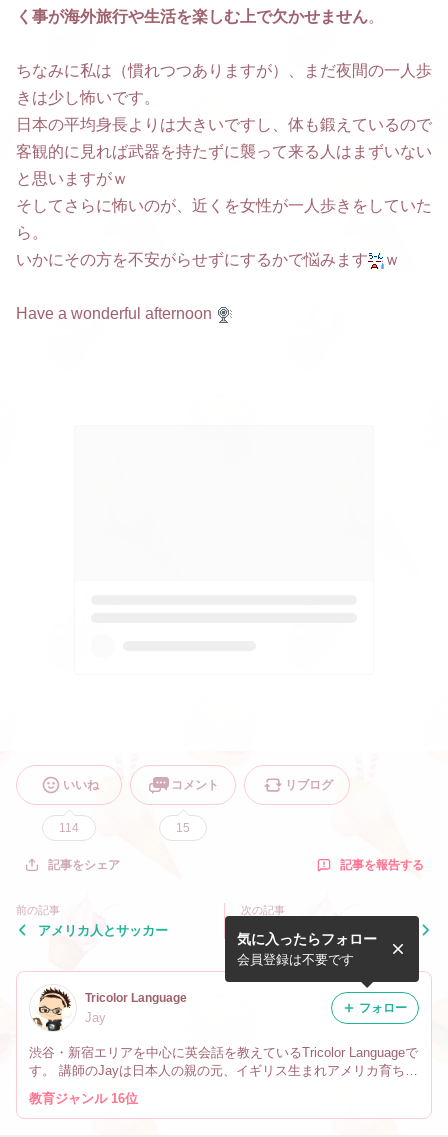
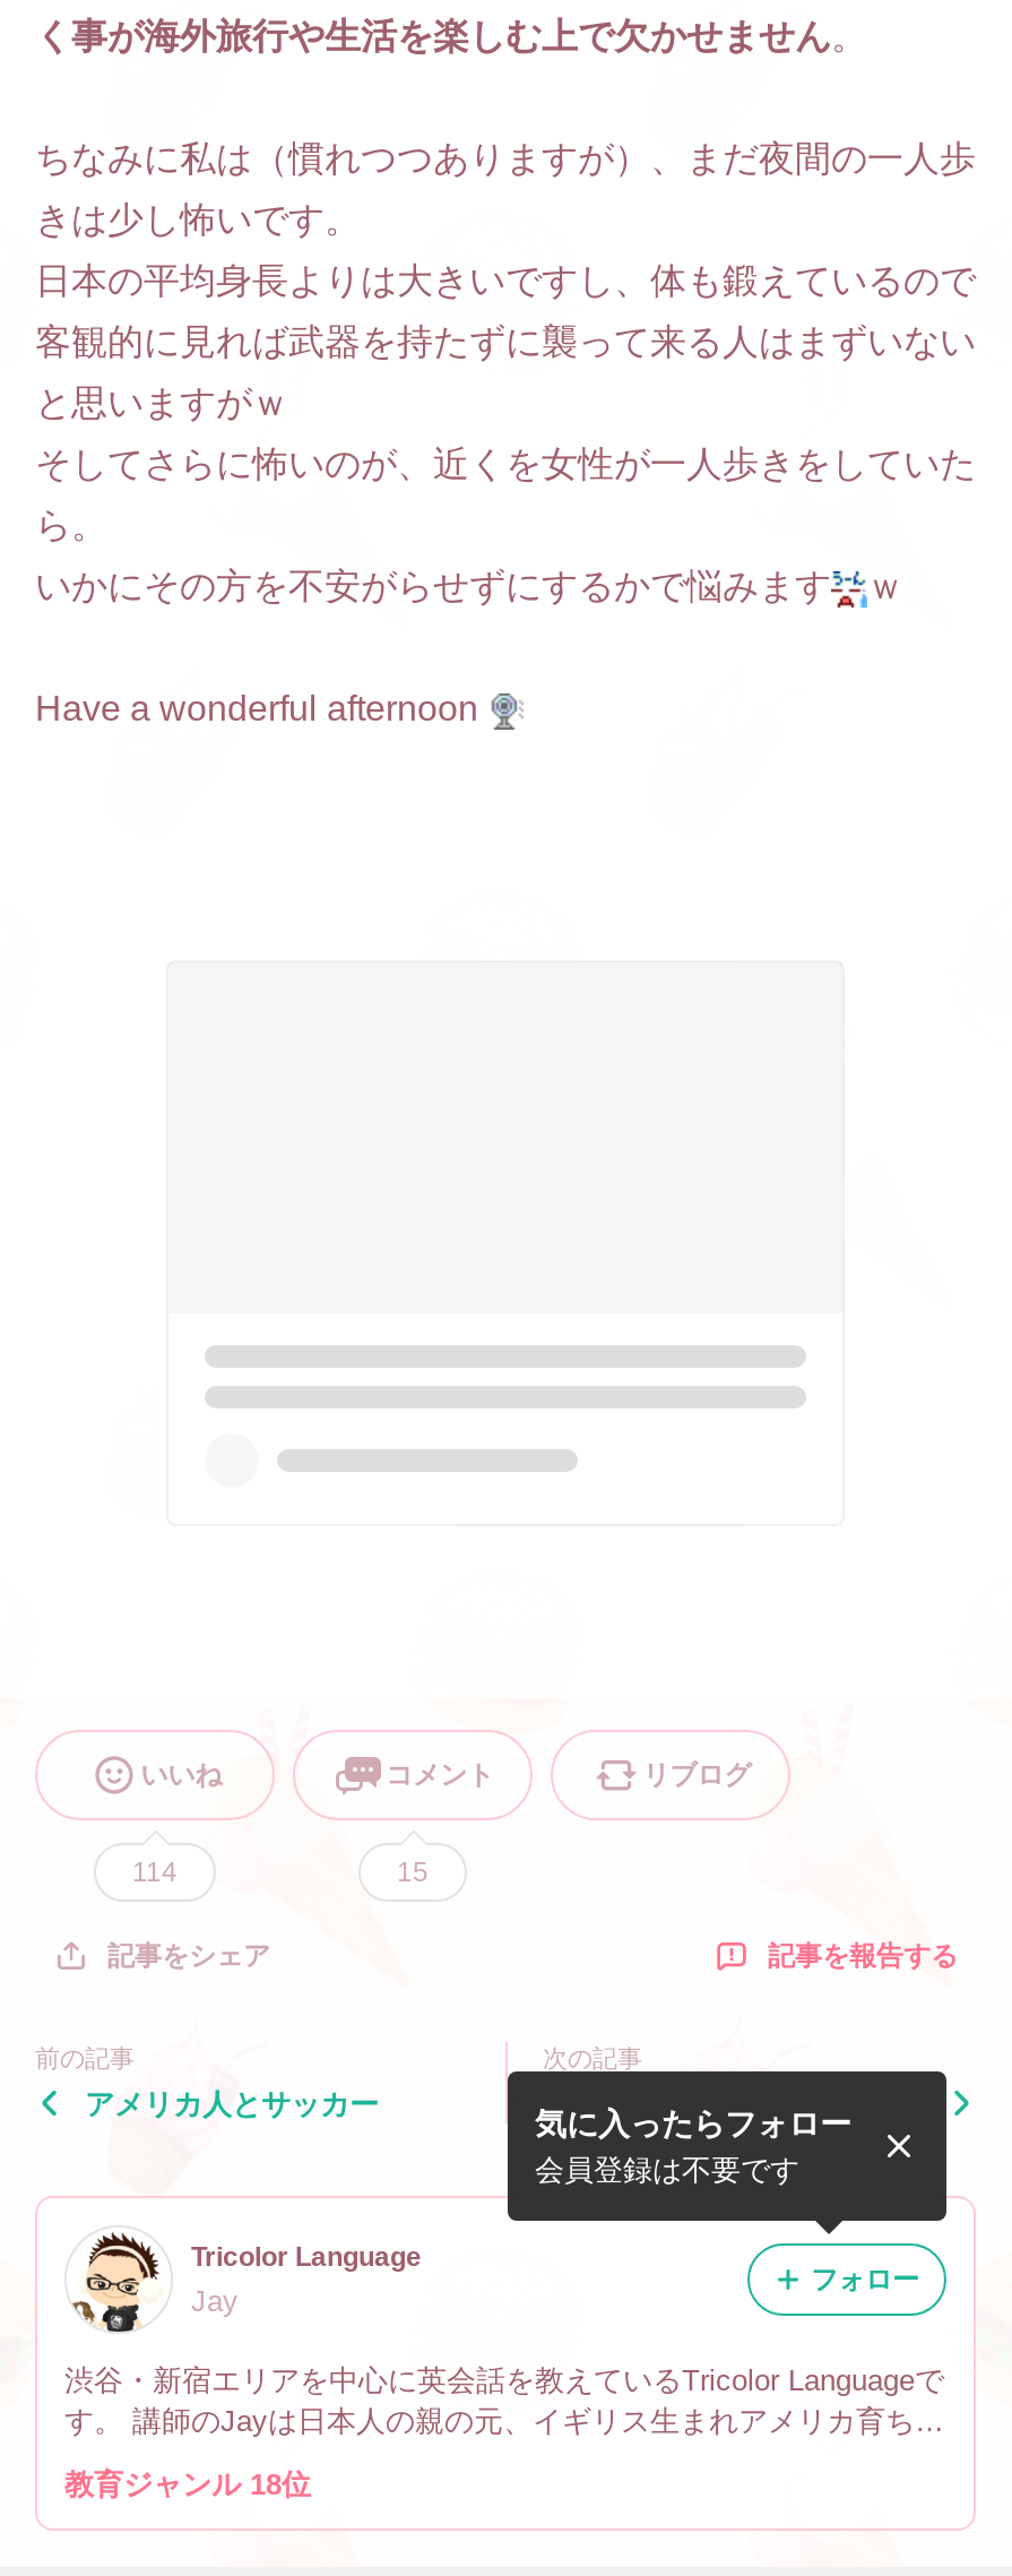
- 教育ジャンル 16位
+ 教育ジャンル 18位
